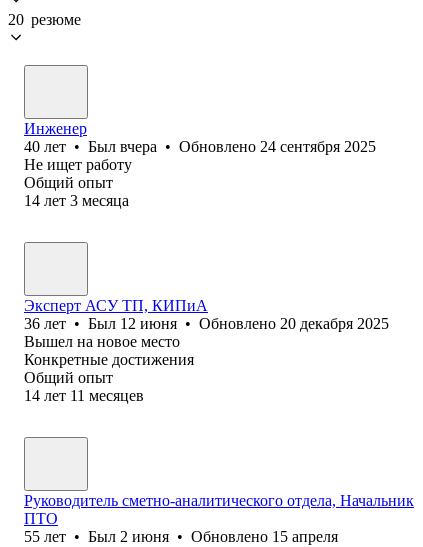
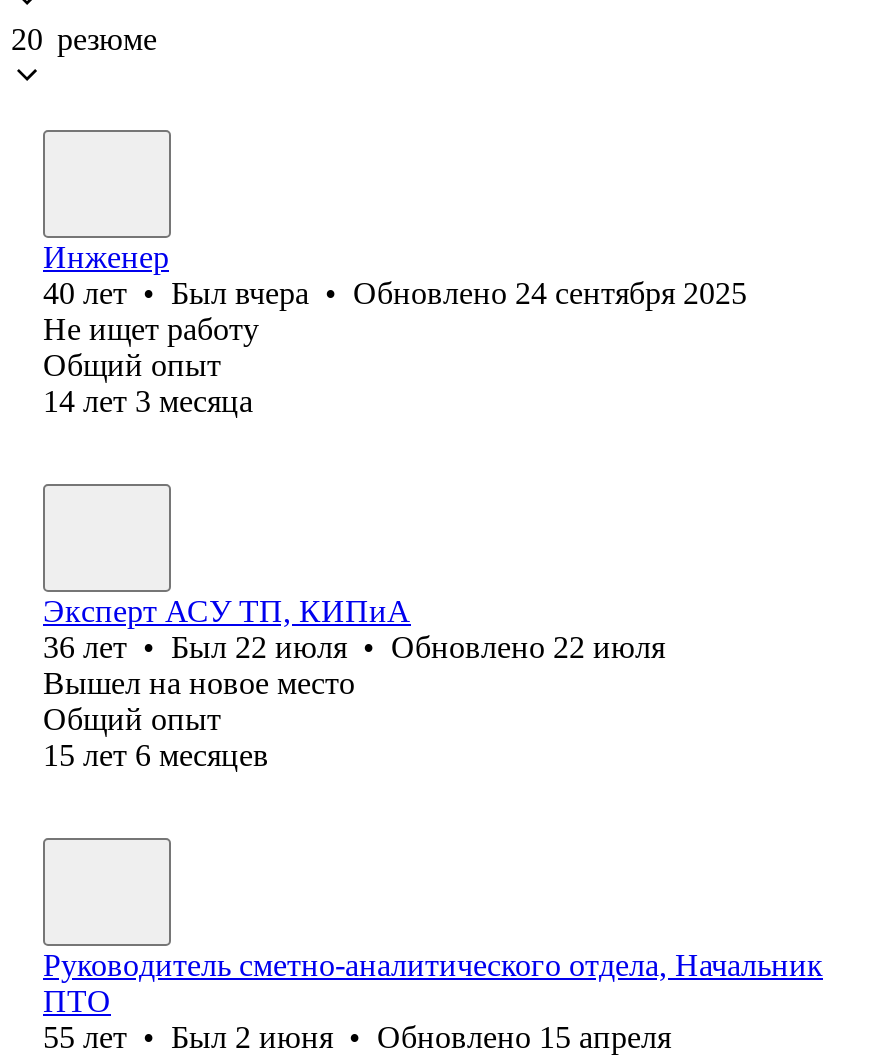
- 36 лет • Был 12 июня • Обновлено 20 декабря 2025
+ 36 лет • Был 22 июля • Обновлено 22 июля

- Конкретные достижения

- 14 лет 11 месяцев
+ 15 лет 6 месяцев
